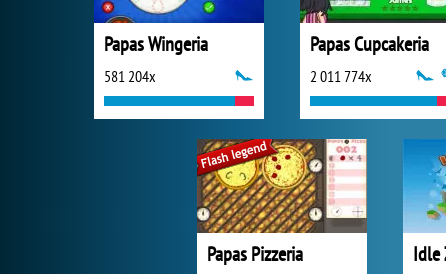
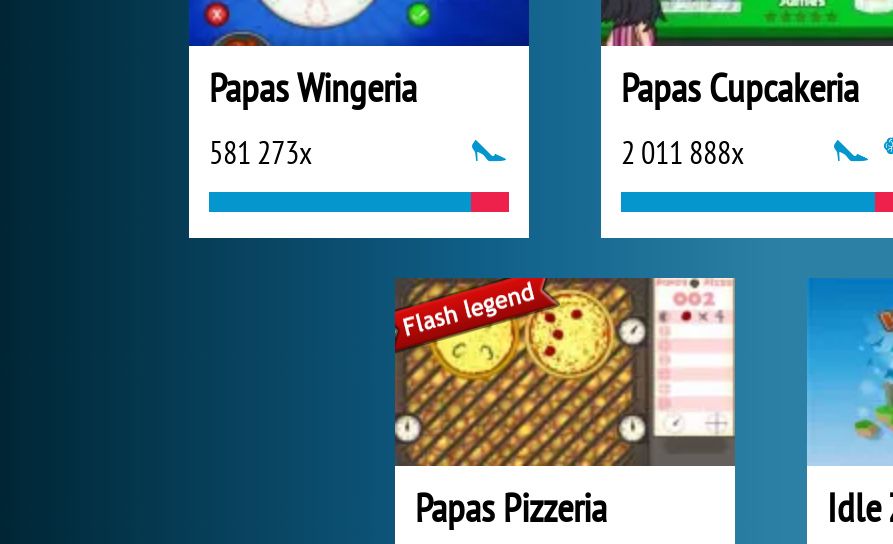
- 581 204x
+ 581 273x

- 2 011 774x
+ 2 011 888x
